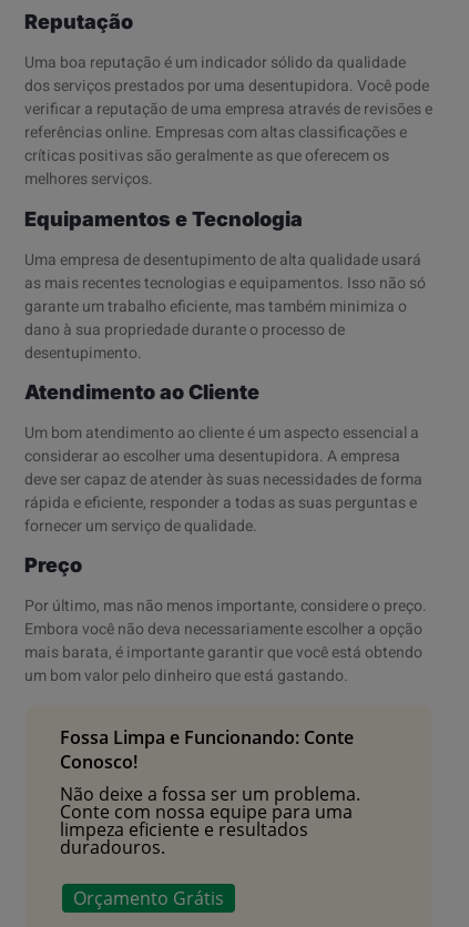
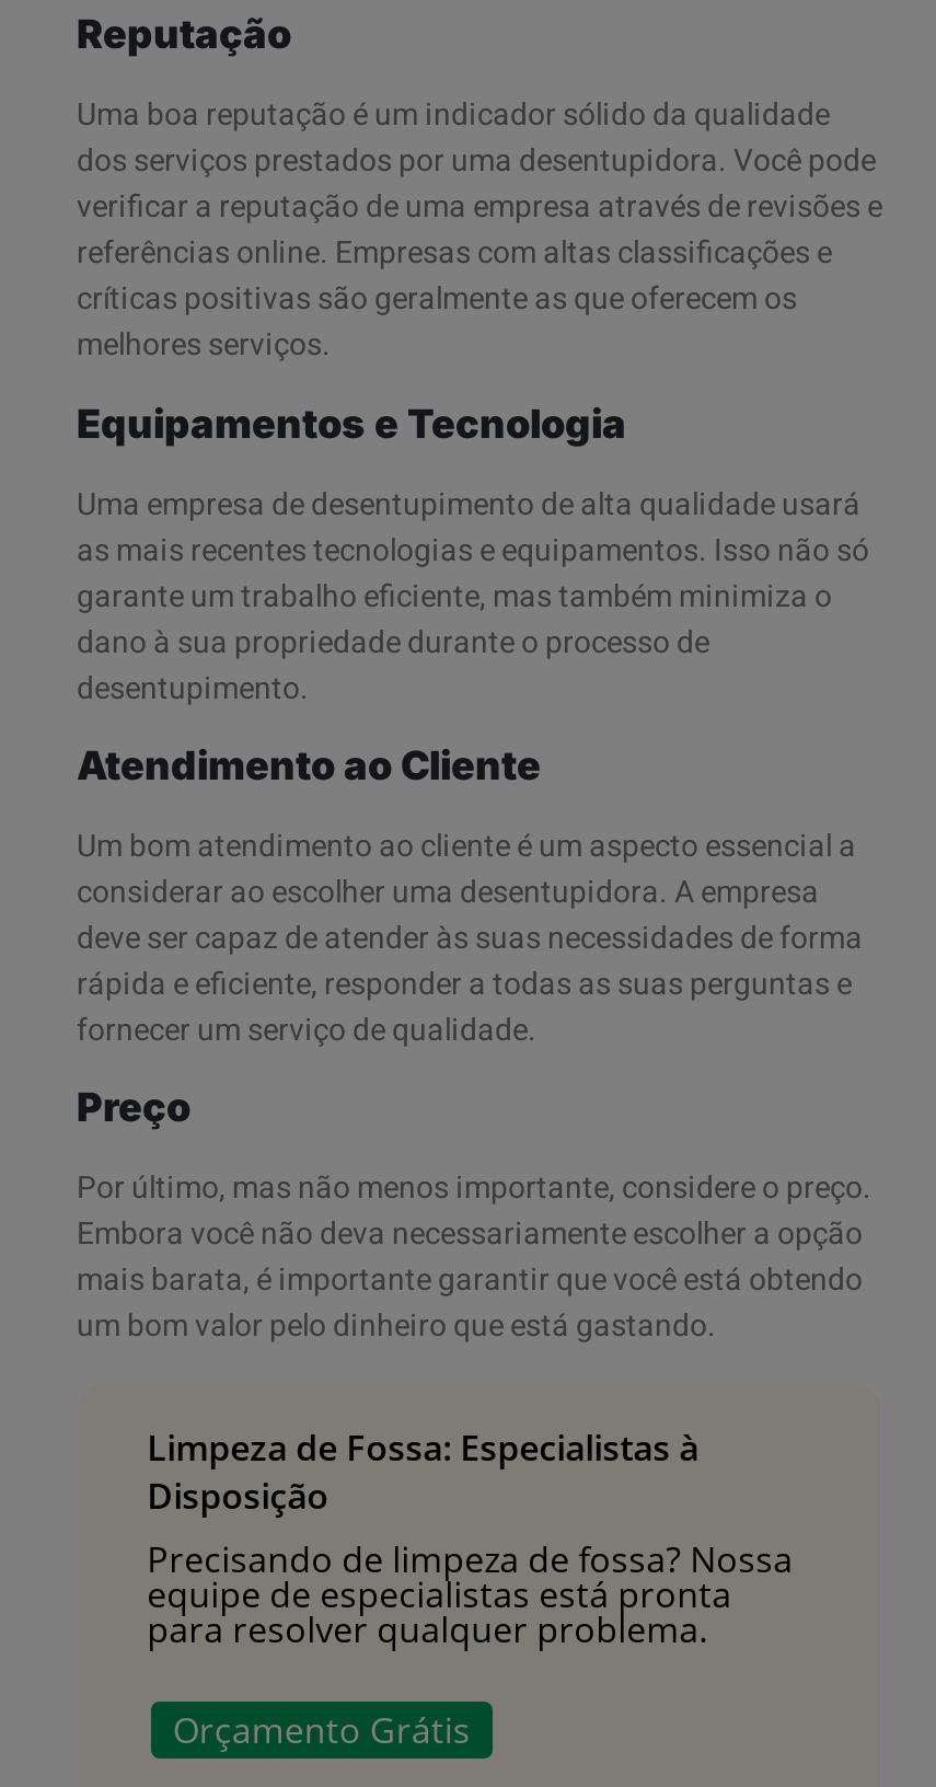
- Fossa Limpa e Funcionando: Conte
- Conosco!
- Não deixe a fossa ser um problema.
- Conte com nossa equipe para uma
- limpeza eficiente e resultados
- duradouros.
+ Limpeza de Fossa: Especialistas à
+ Disposição
+ Precisando de limpeza de fossa? Nossa
+ equipe de especialistas está pronta
+ para resolver qualquer problema.
